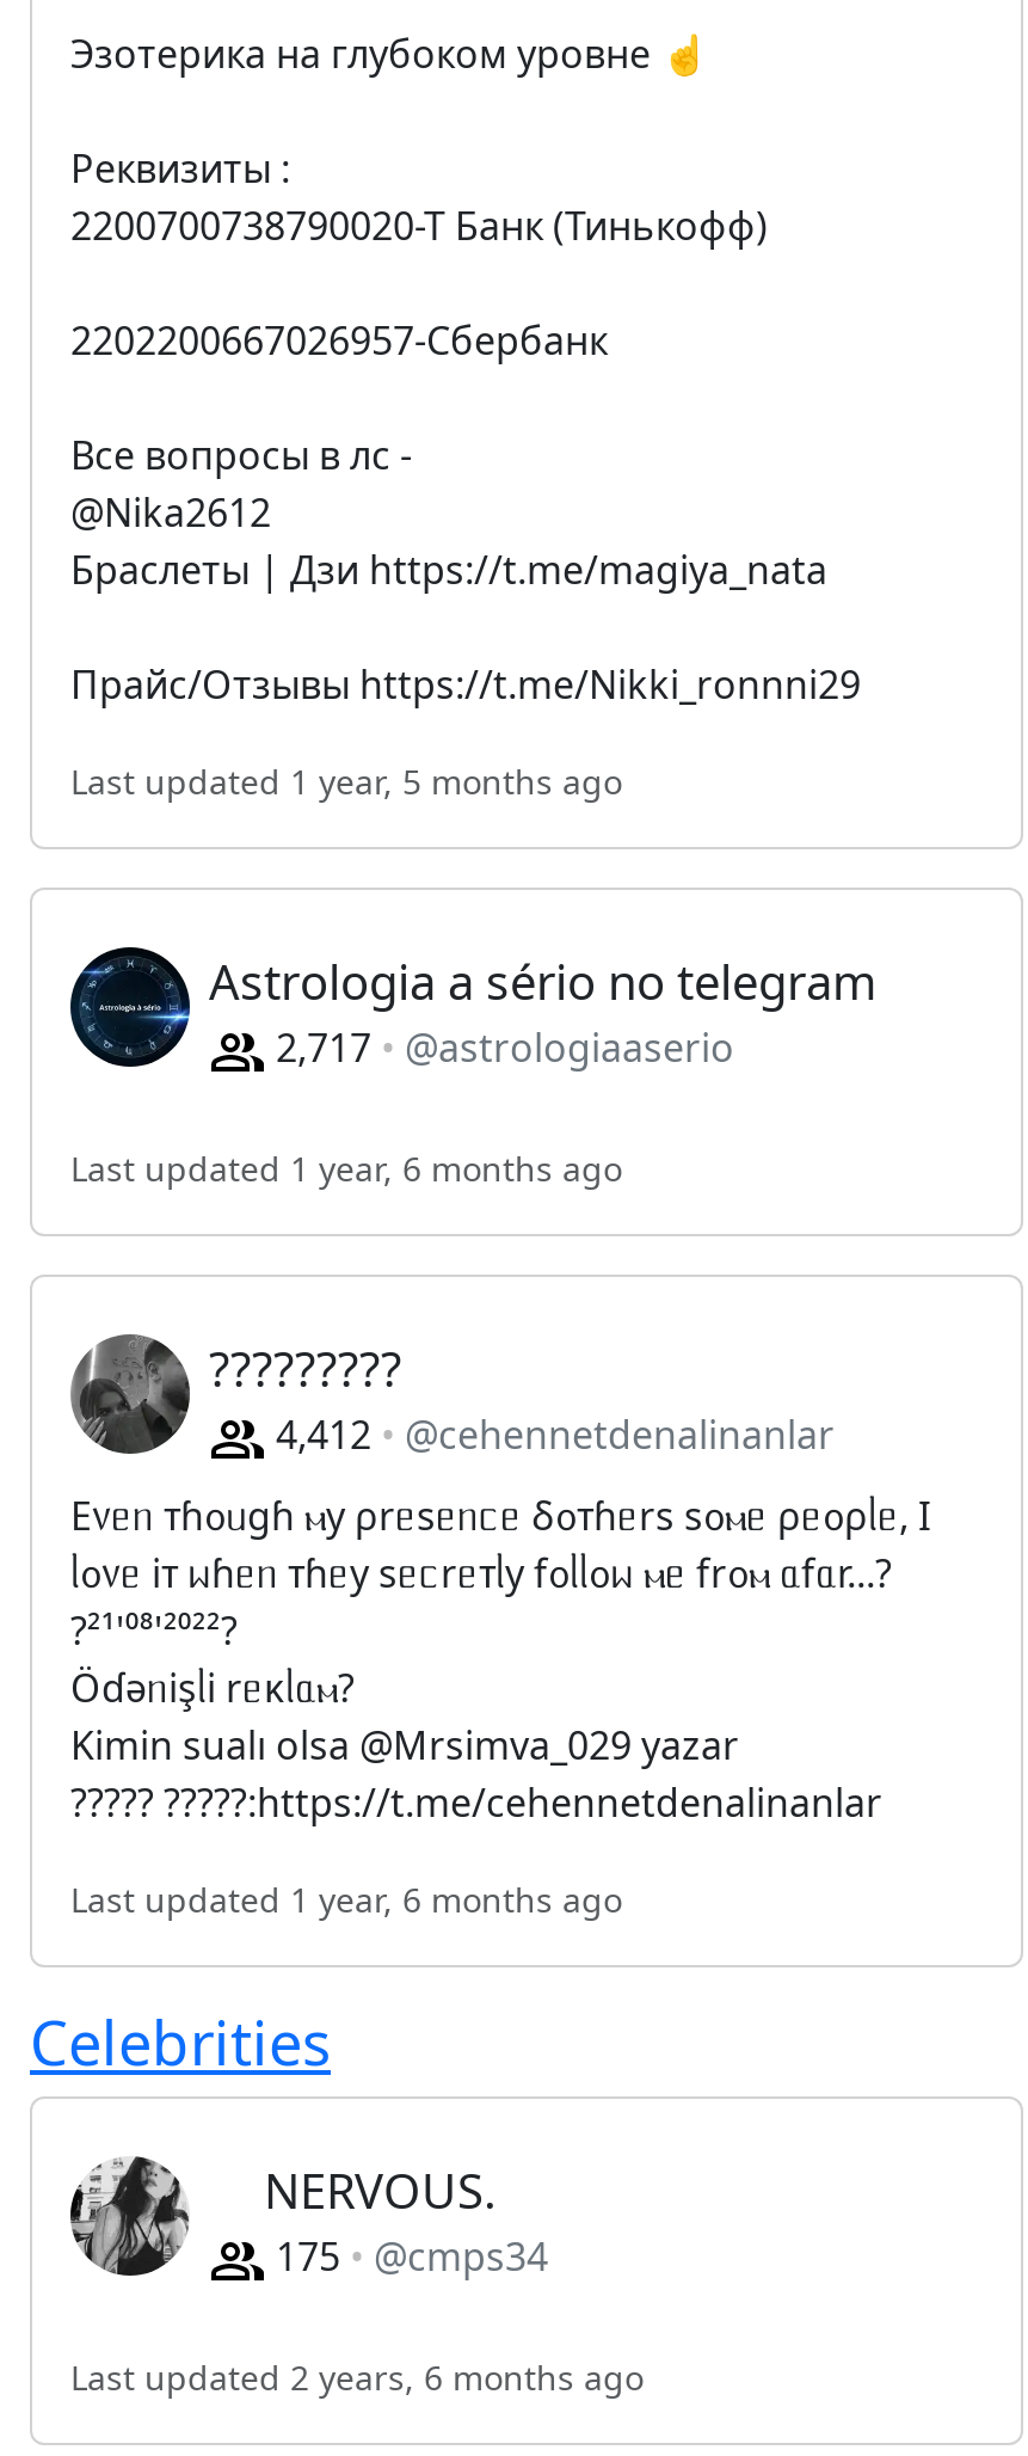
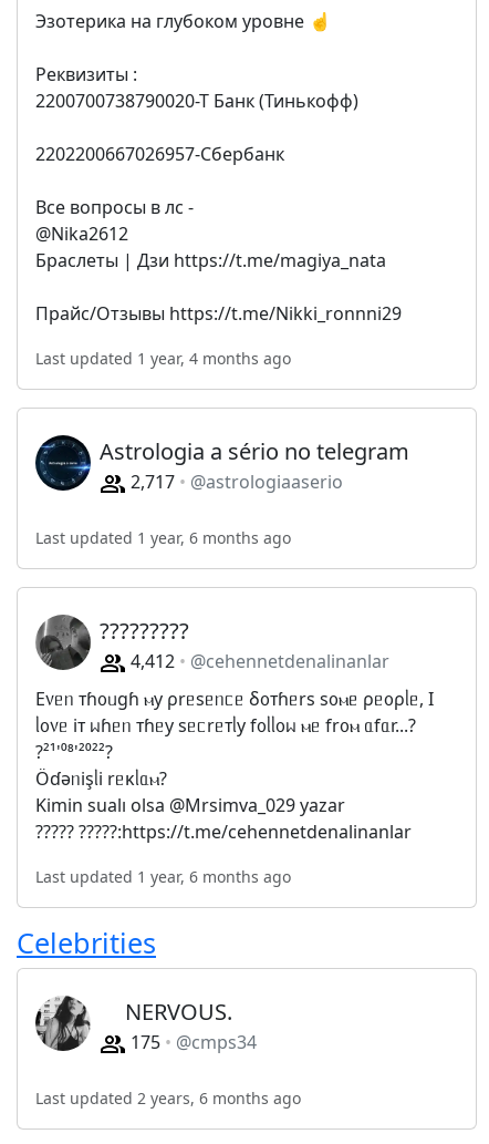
- Last updated 1 year, 5 months ago
+ Last updated 1 year, 4 months ago
